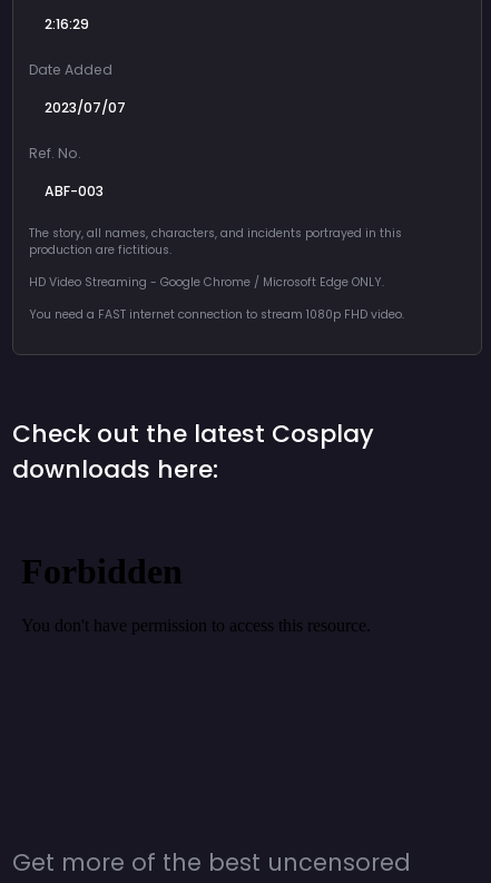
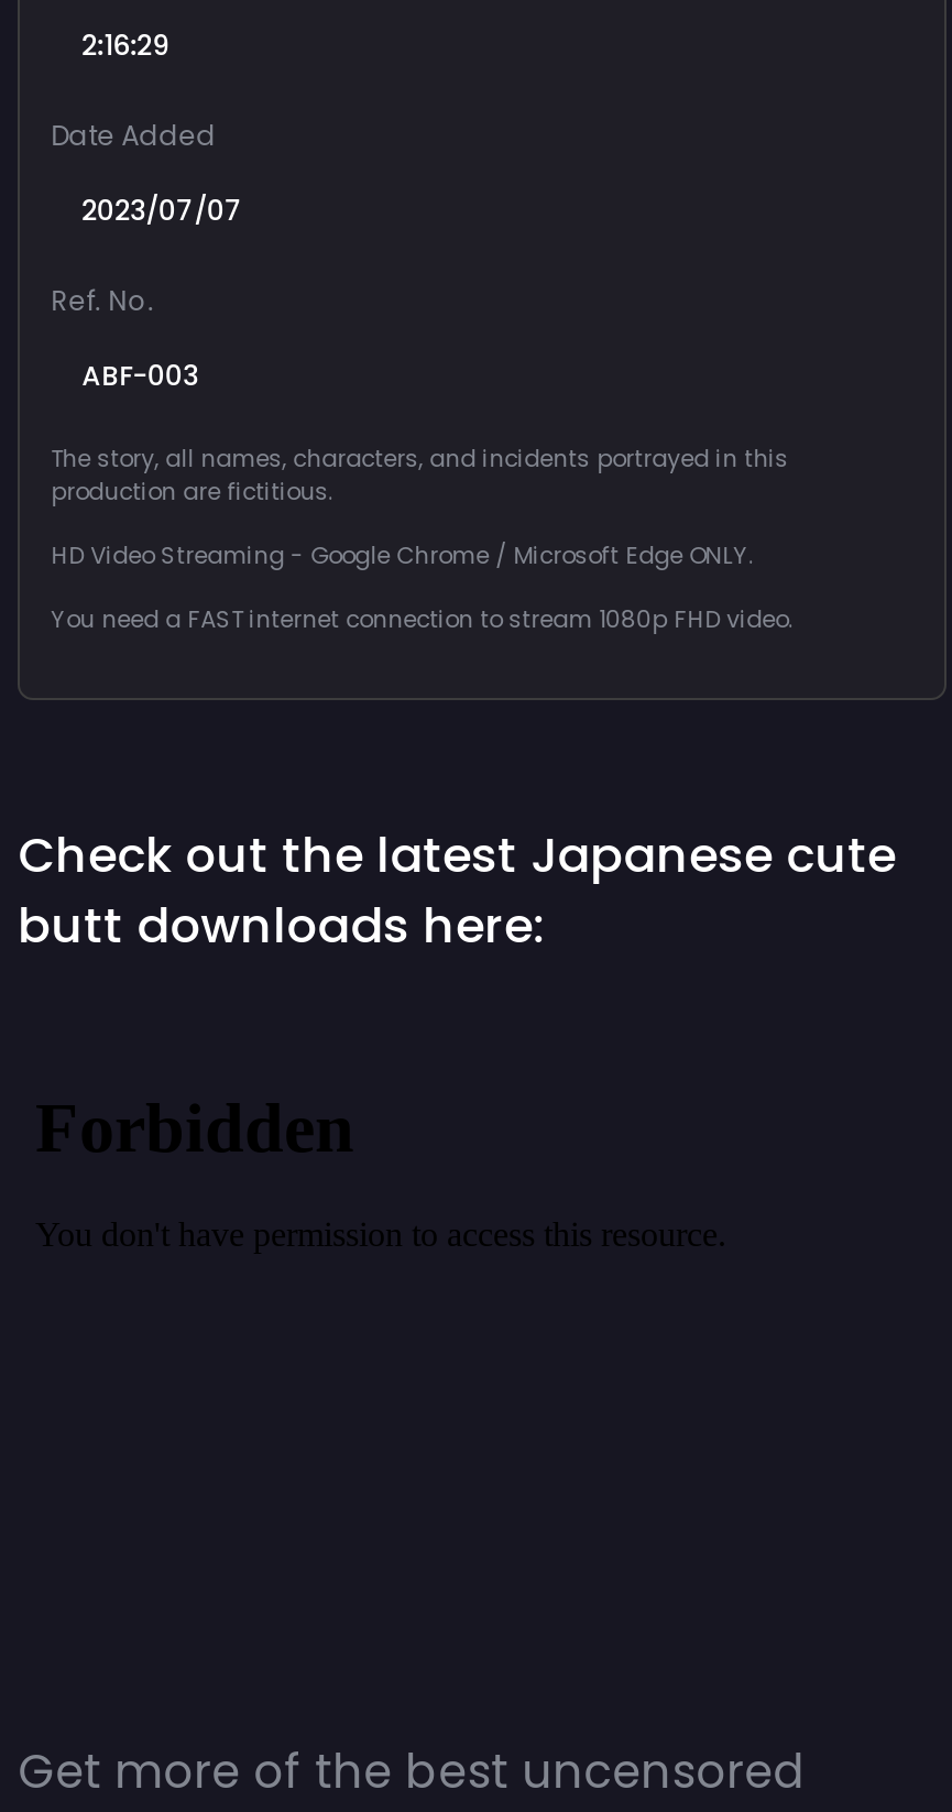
- Check out the latest Cosplay
- downloads here:
+ Check out the latest Japanese cute
+ butt downloads here:
